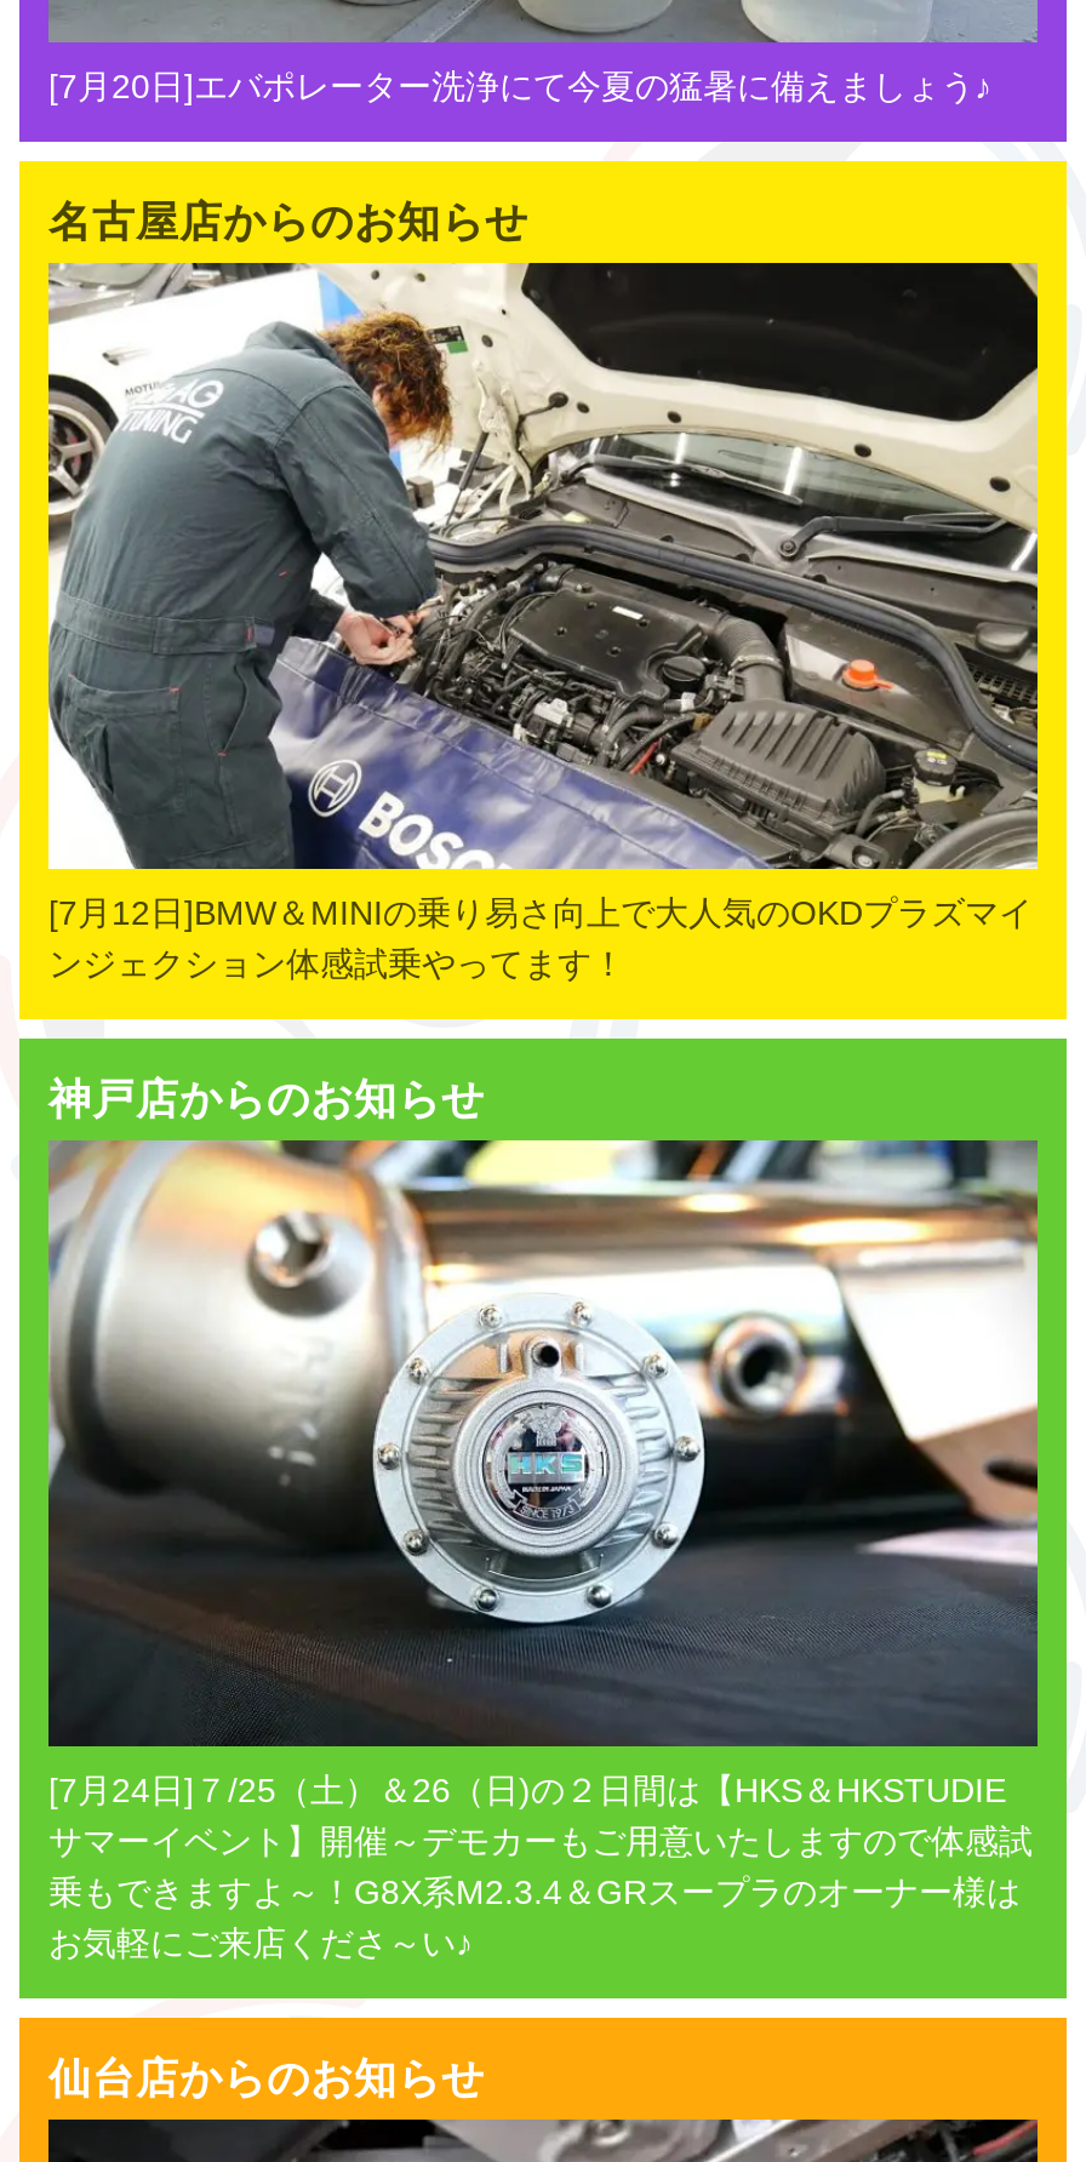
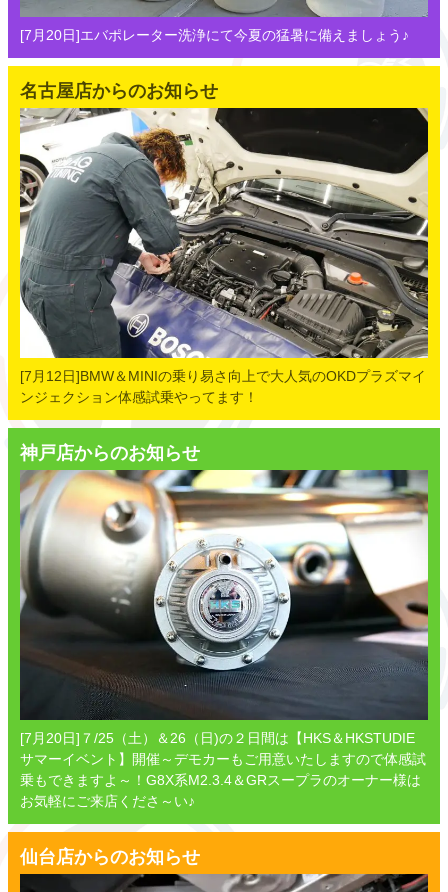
- [7月24日]７/25（土）＆26（日)の２日間は【HKS＆HKSTUDIE
+ [7月20日]７/25（土）＆26（日)の２日間は【HKS＆HKSTUDIE
